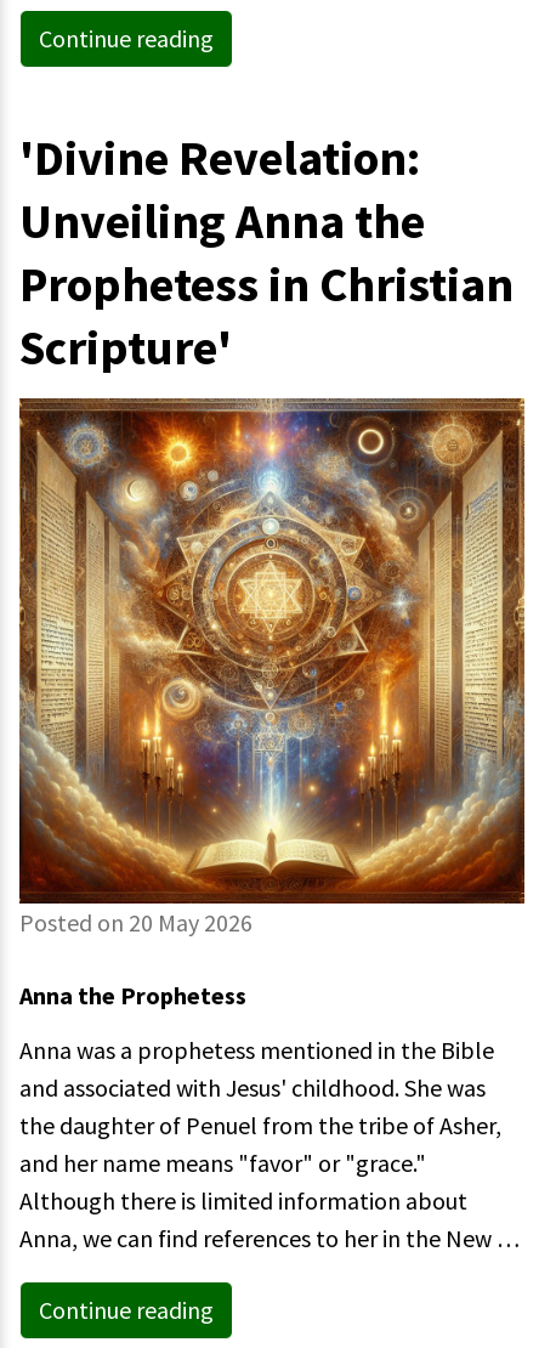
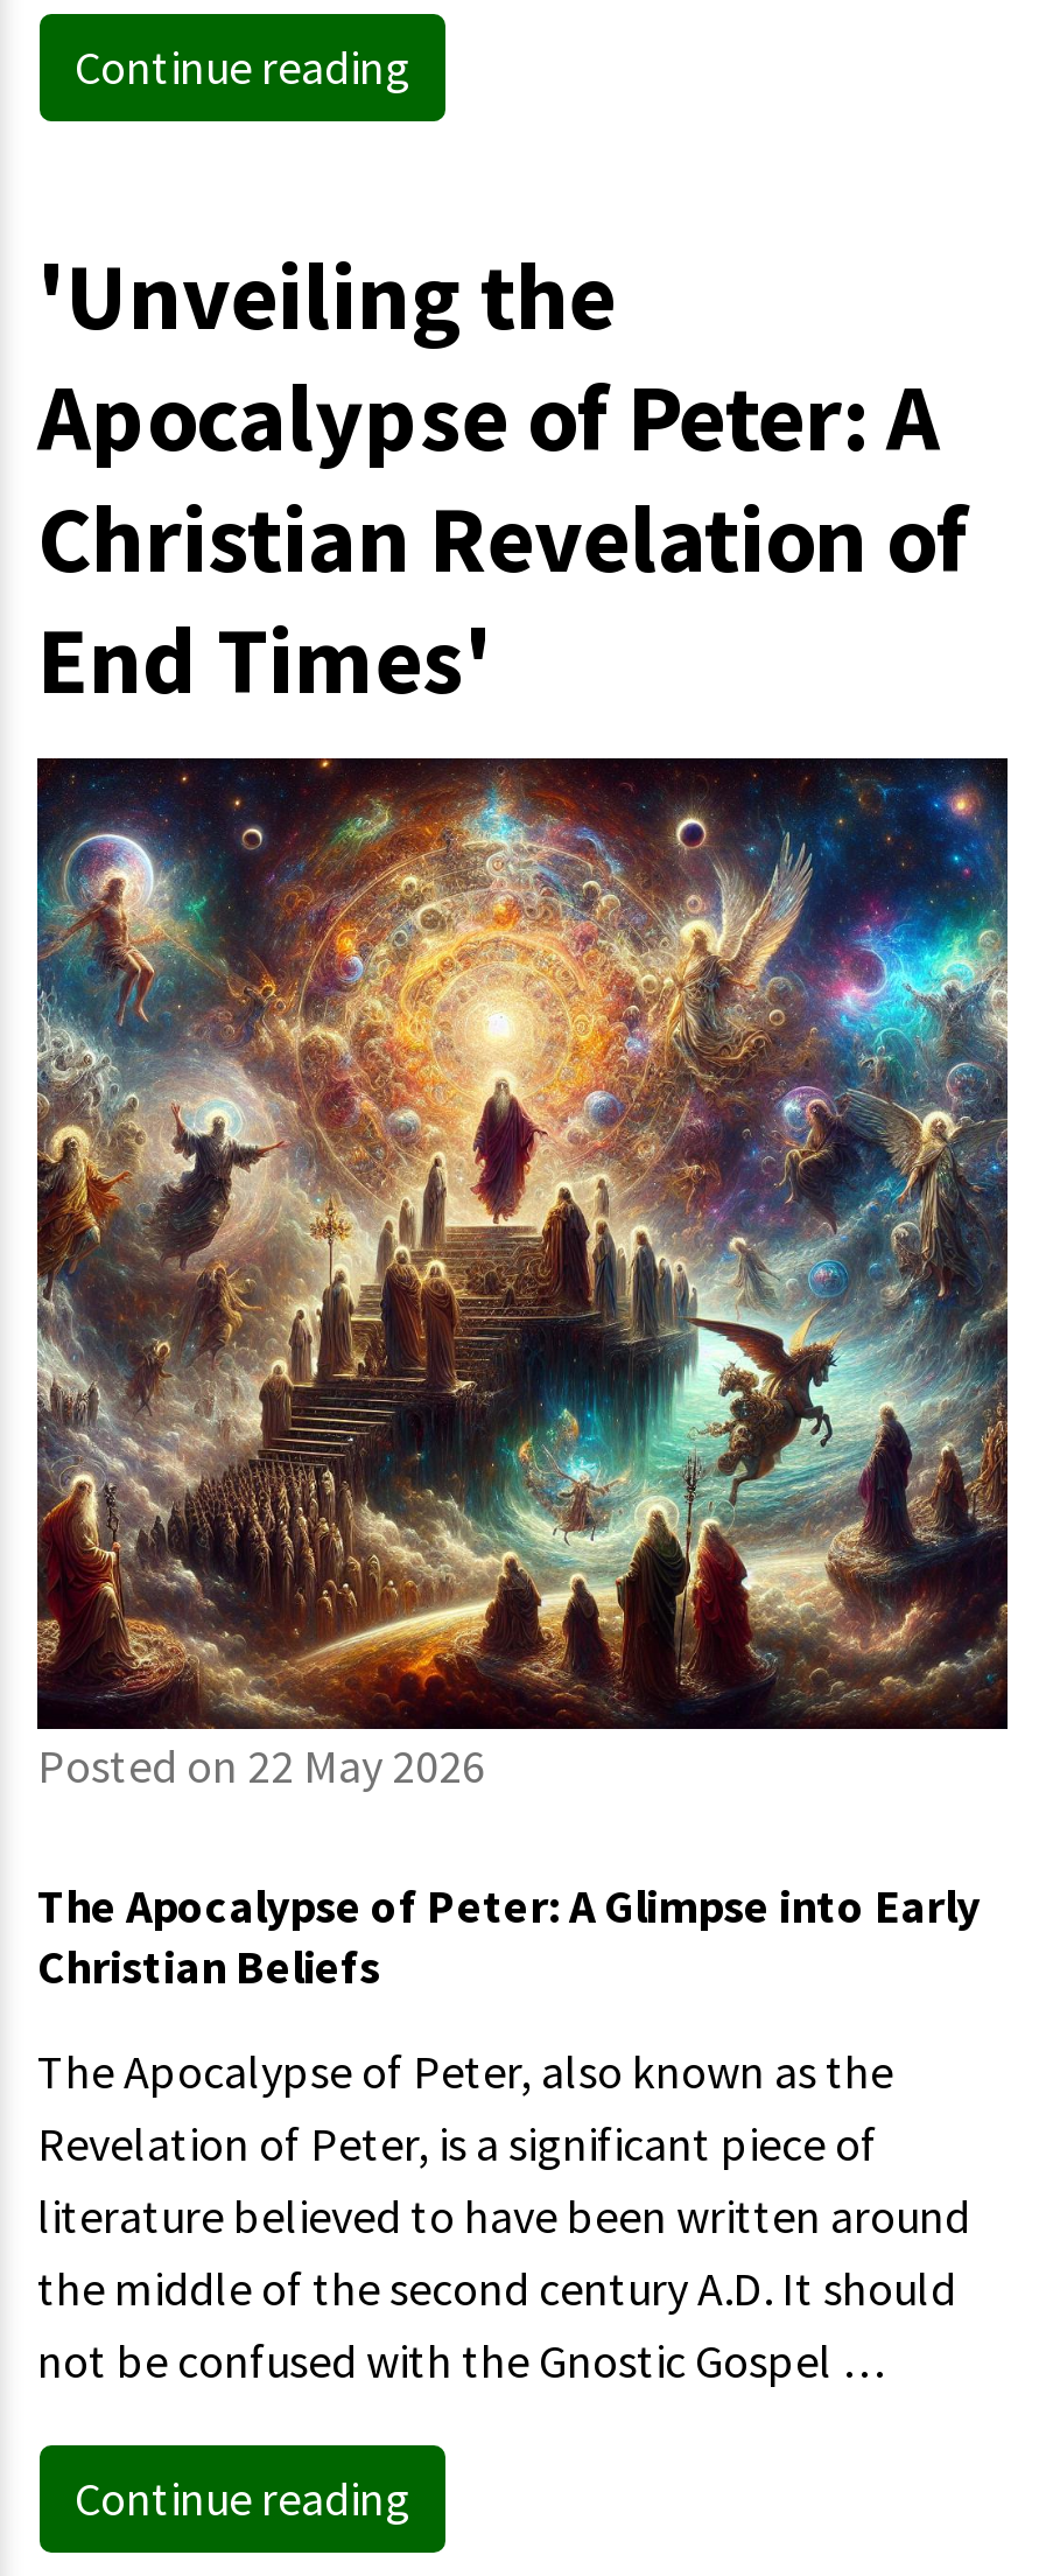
- 'Divine Revelation:
- Unveiling Anna the
- Prophetess in Christian
- Scripture'
+ 'Unveiling the
+ Apocalypse of Peter: A
+ Christian Revelation of
+ End Times'

- [image]
- Posted on 20 May 2026
+ [image]
+ Posted on 22 May 2026

- Anna the Prophetess
+ The Apocalypse of Peter: A Glimpse into Early
+ Christian Beliefs

- Anna was a prophetess mentioned in the Bible
- and associated with Jesus' childhood. She was
- the daughter of Penuel from the tribe of Asher,
- and her name means "favor" or "grace."
- Although there is limited information about
- Anna, we can find references to her in the New …
+ The Apocalypse of Peter, also known as the
+ Revelation of Peter, is a significant piece of
+ literature believed to have been written around
+ the middle of the second century A.D. It should
+ not be confused with the Gnostic Gospel …
